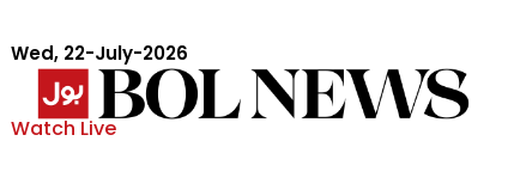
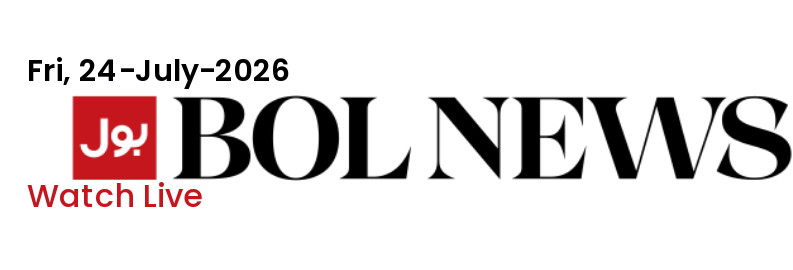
- Wed, 22-July-2026
+ Fri, 24-July-2026
